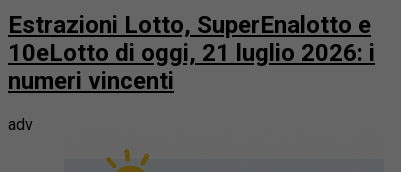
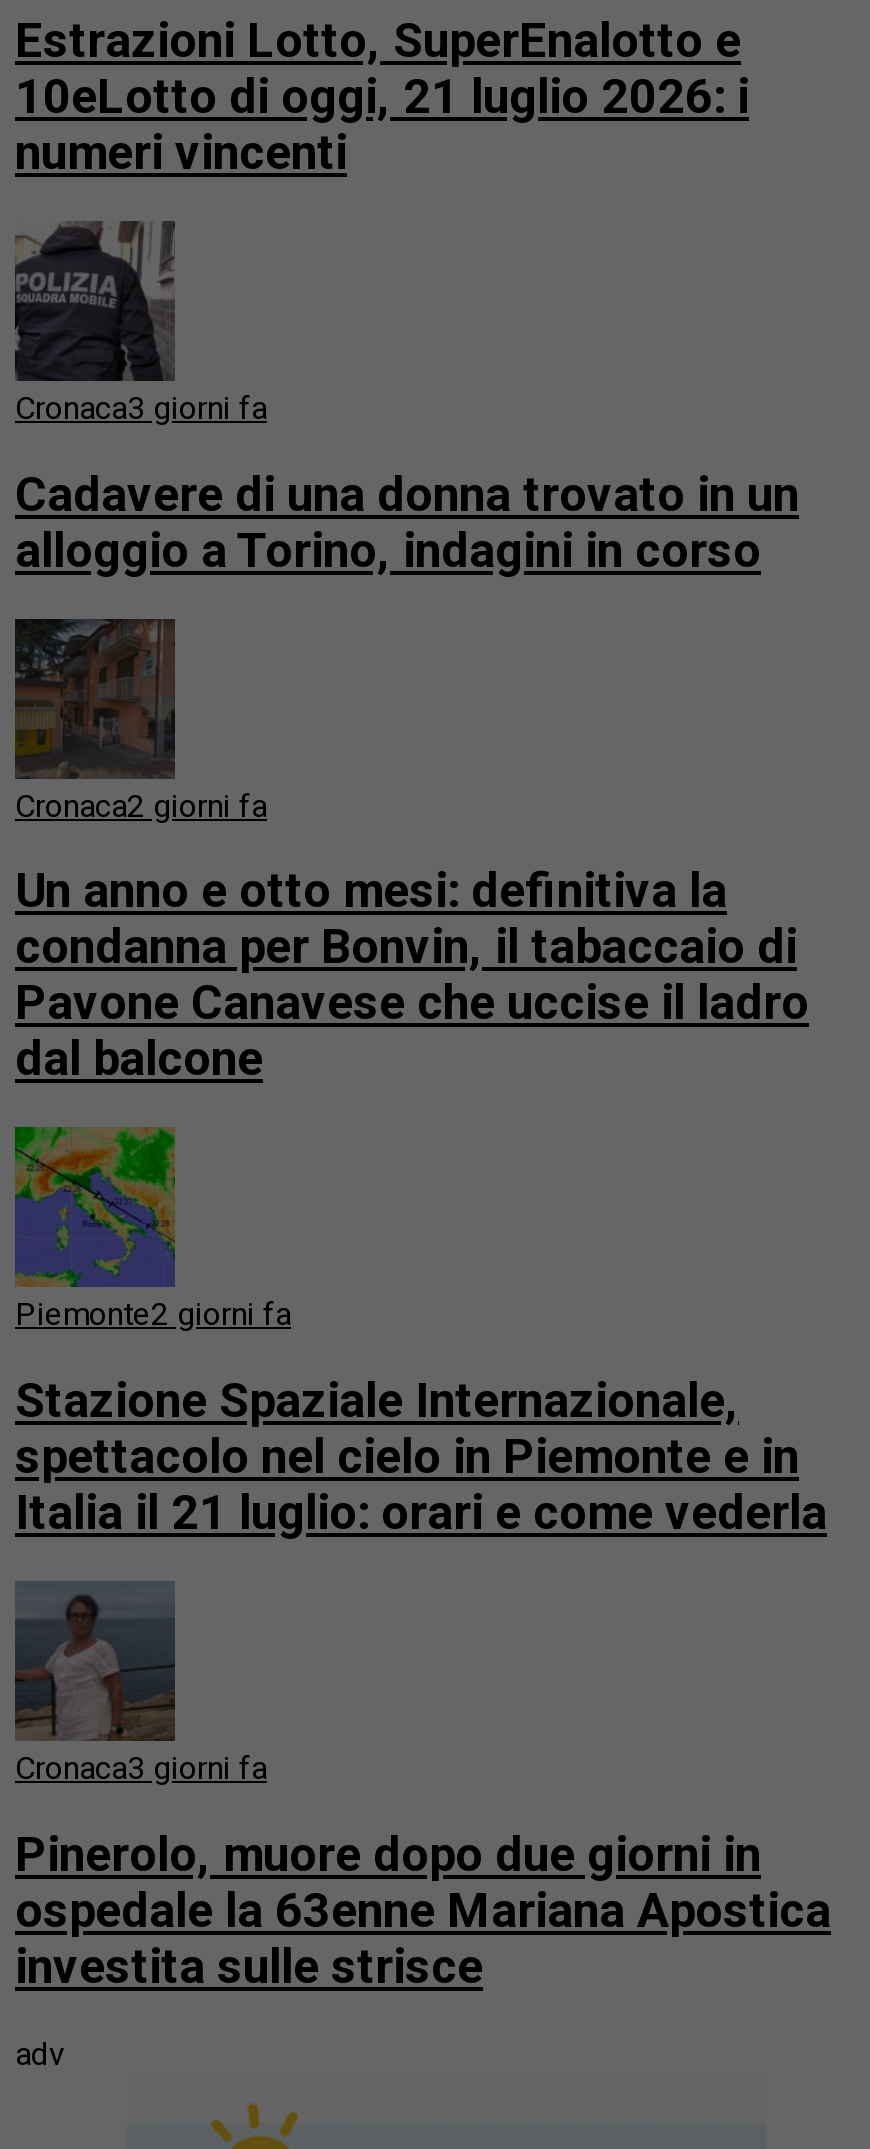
+ [image]
+ Cronaca3 giorni fa
+ Cadavere di una donna trovato in un
+ alloggio a Torino, indagini in corso

+ [image]
+ Cronaca2 giorni fa
+ Un anno e otto mesi: definitiva la
+ condanna per Bonvin, il tabaccaio di
+ Pavone Canavese che uccise il ladro
+ dal balcone

+ [image]
+ Piemonte2 giorni fa
+ Stazione Spaziale Internazionale,
+ spettacolo nel cielo in Piemonte e in
+ Italia il 21 luglio: orari e come vederla

+ [image]
+ Cronaca3 giorni fa
+ Pinerolo, muore dopo due giorni in
+ ospedale la 63enne Mariana Apostica
+ investita sulle strisce
